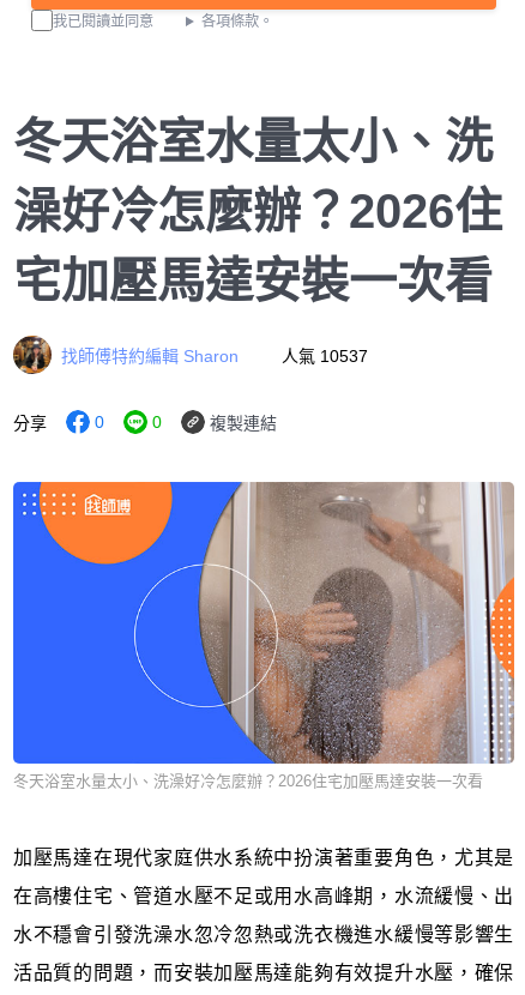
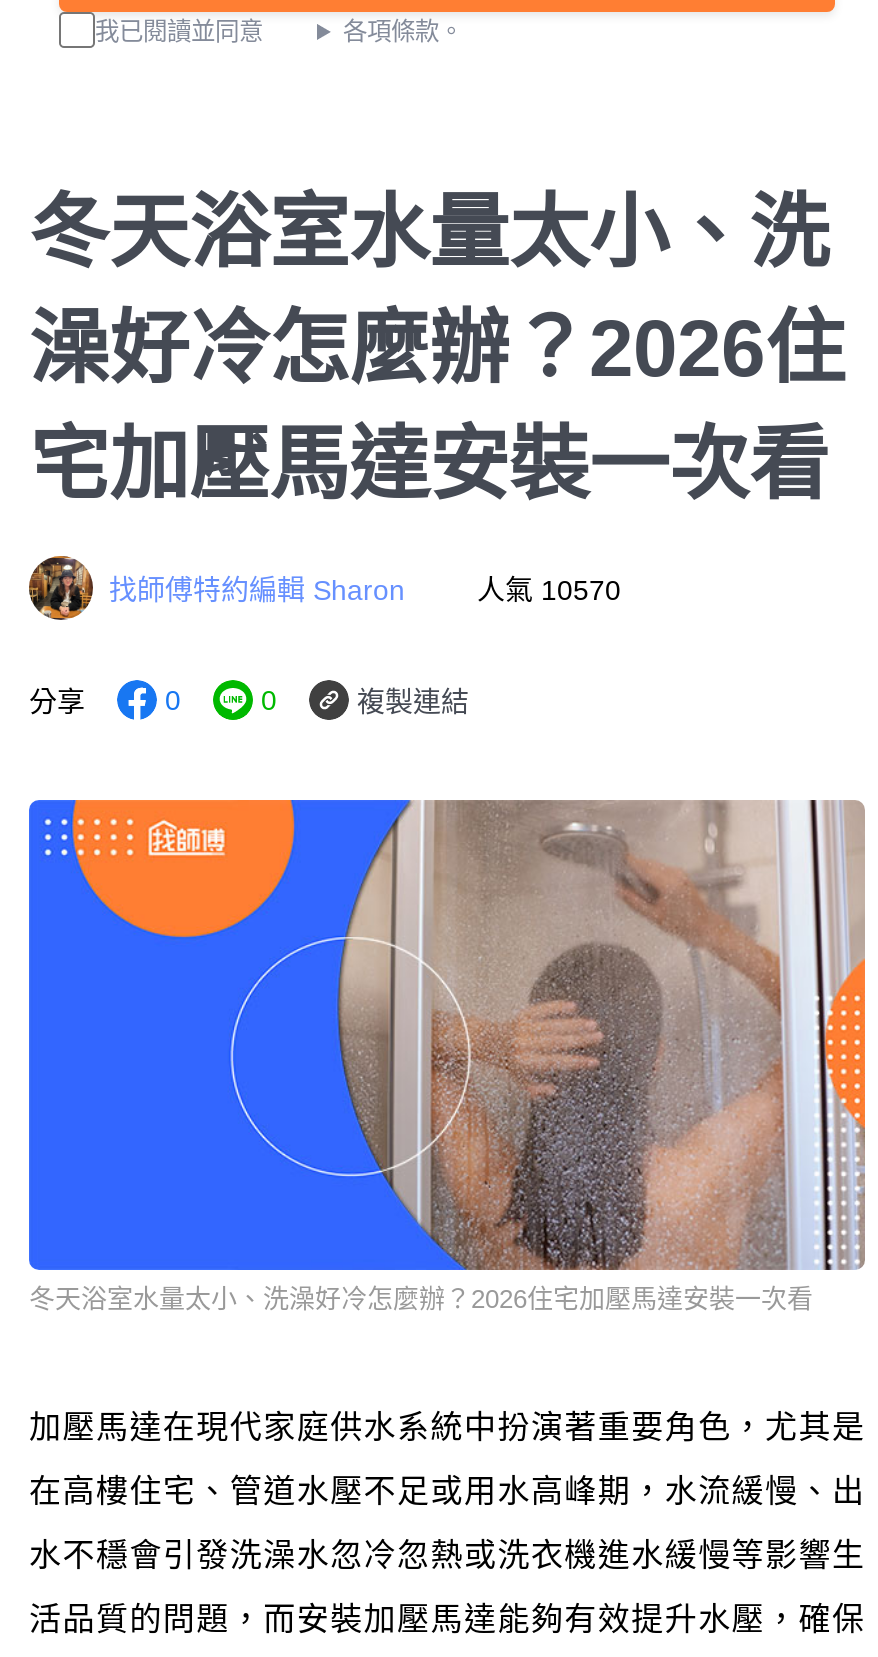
- 人氣 10537
+ 人氣 10570
